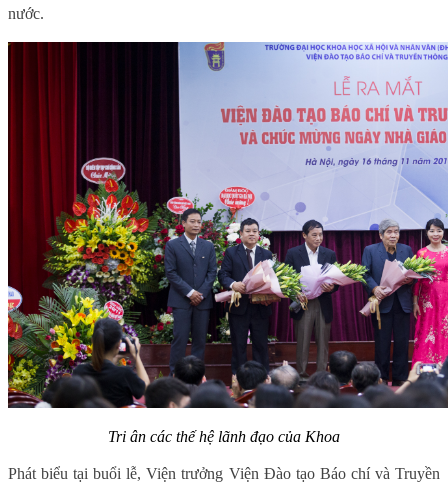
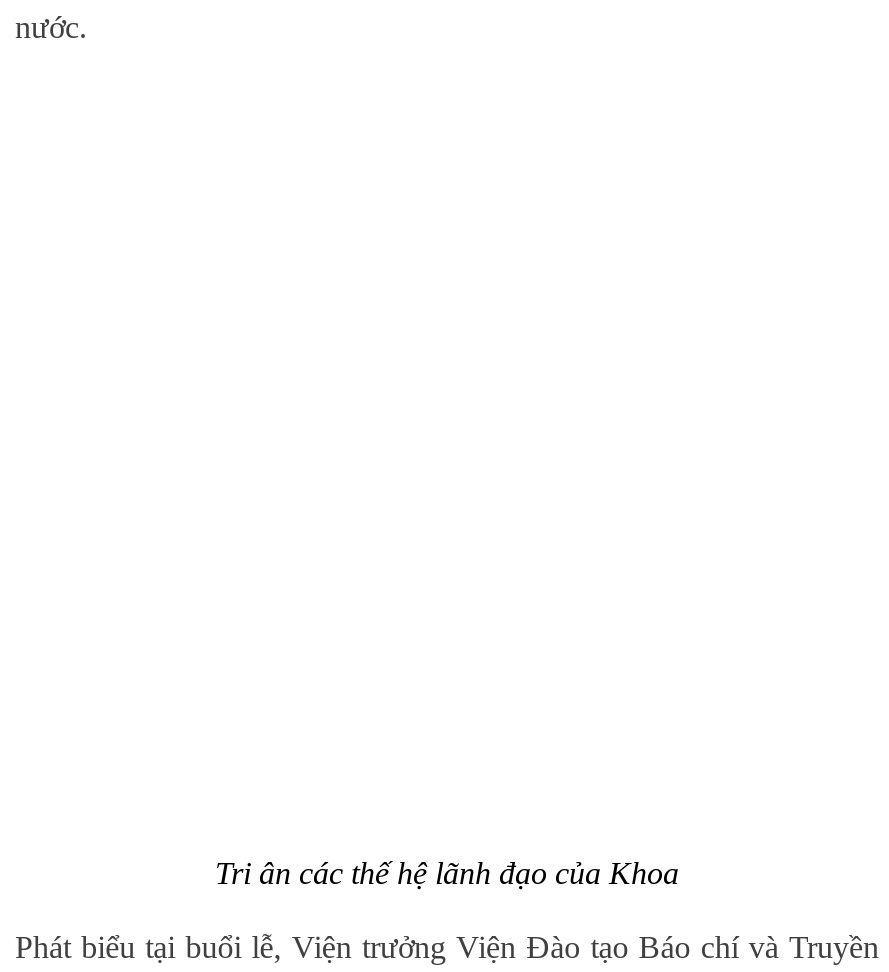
- [image]
